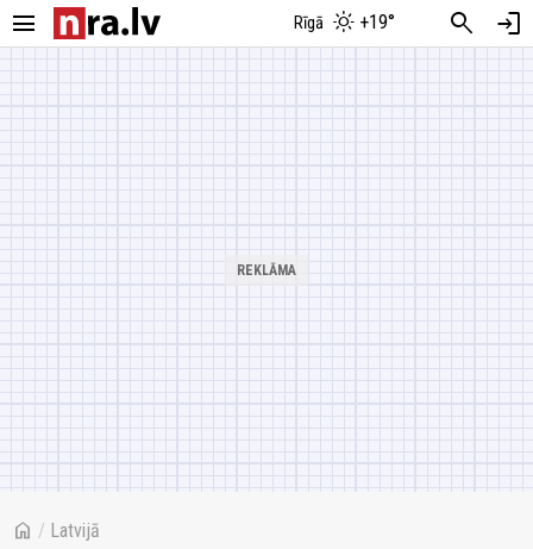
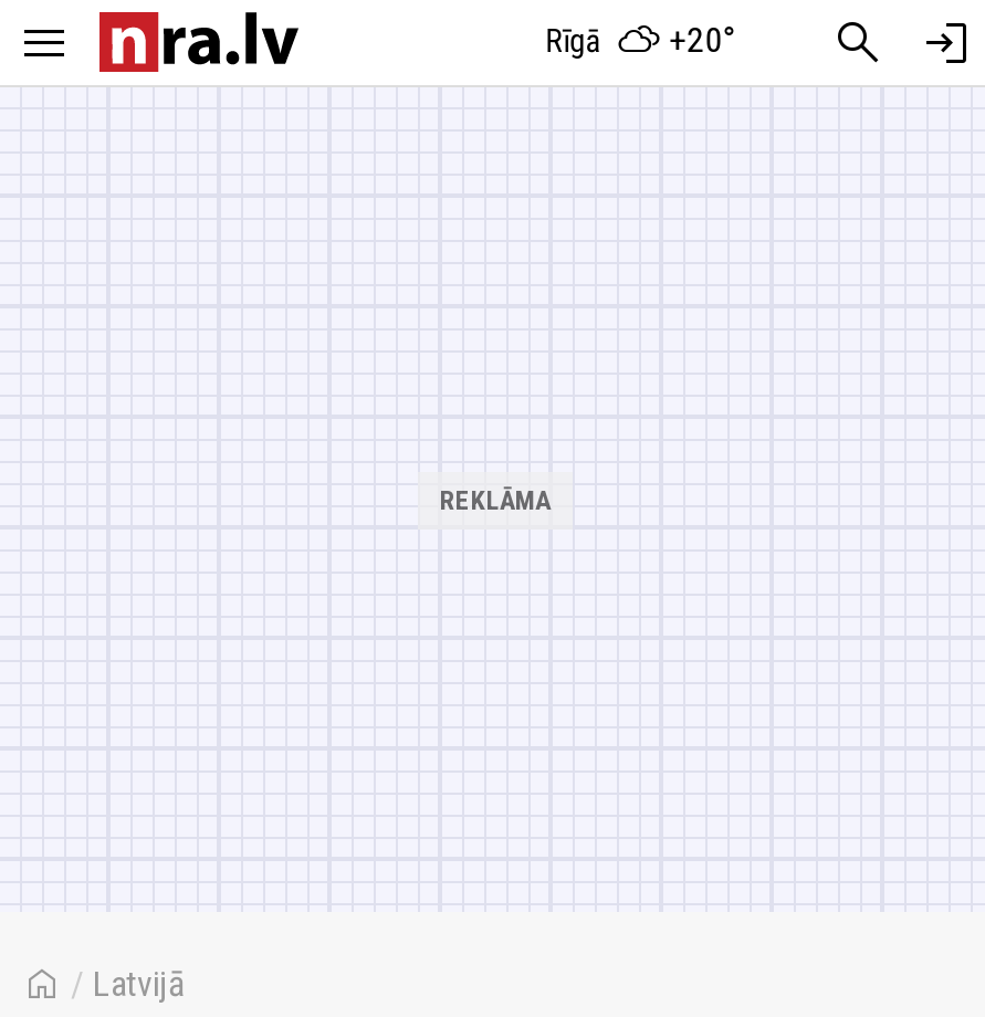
- Rīgā +19°
+ Rīgā +20°
